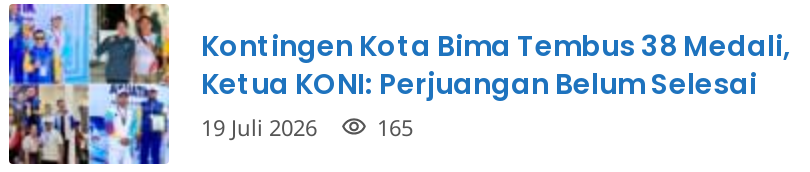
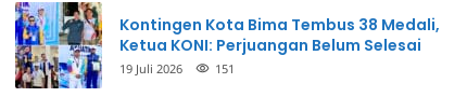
- 19 Juli 2026 165
+ 19 Juli 2026 151
